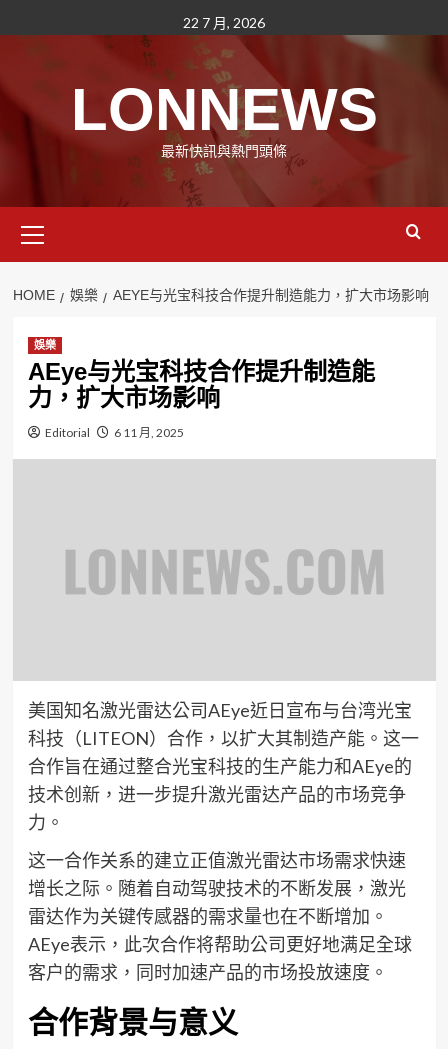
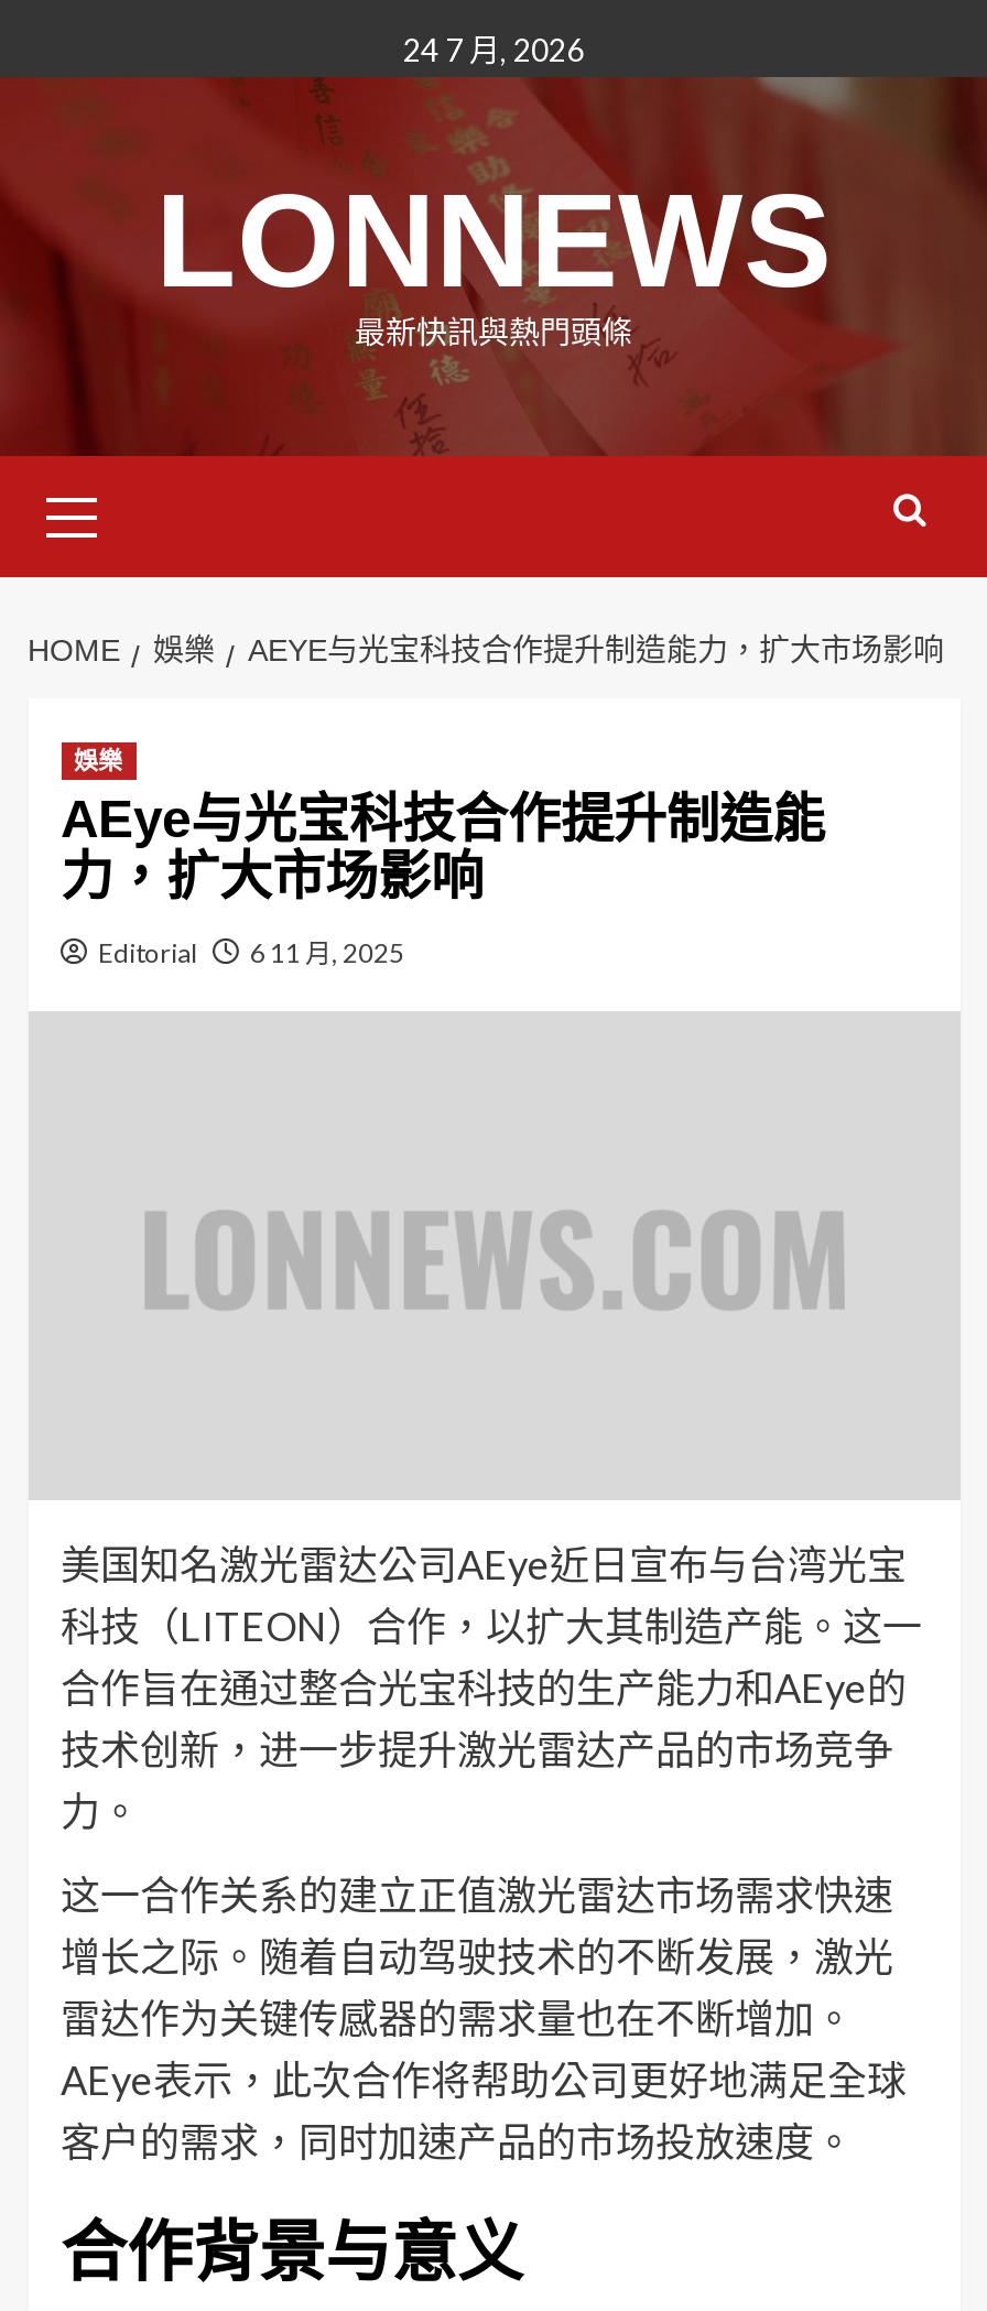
- 22 7 月, 2026
+ 24 7 月, 2026
